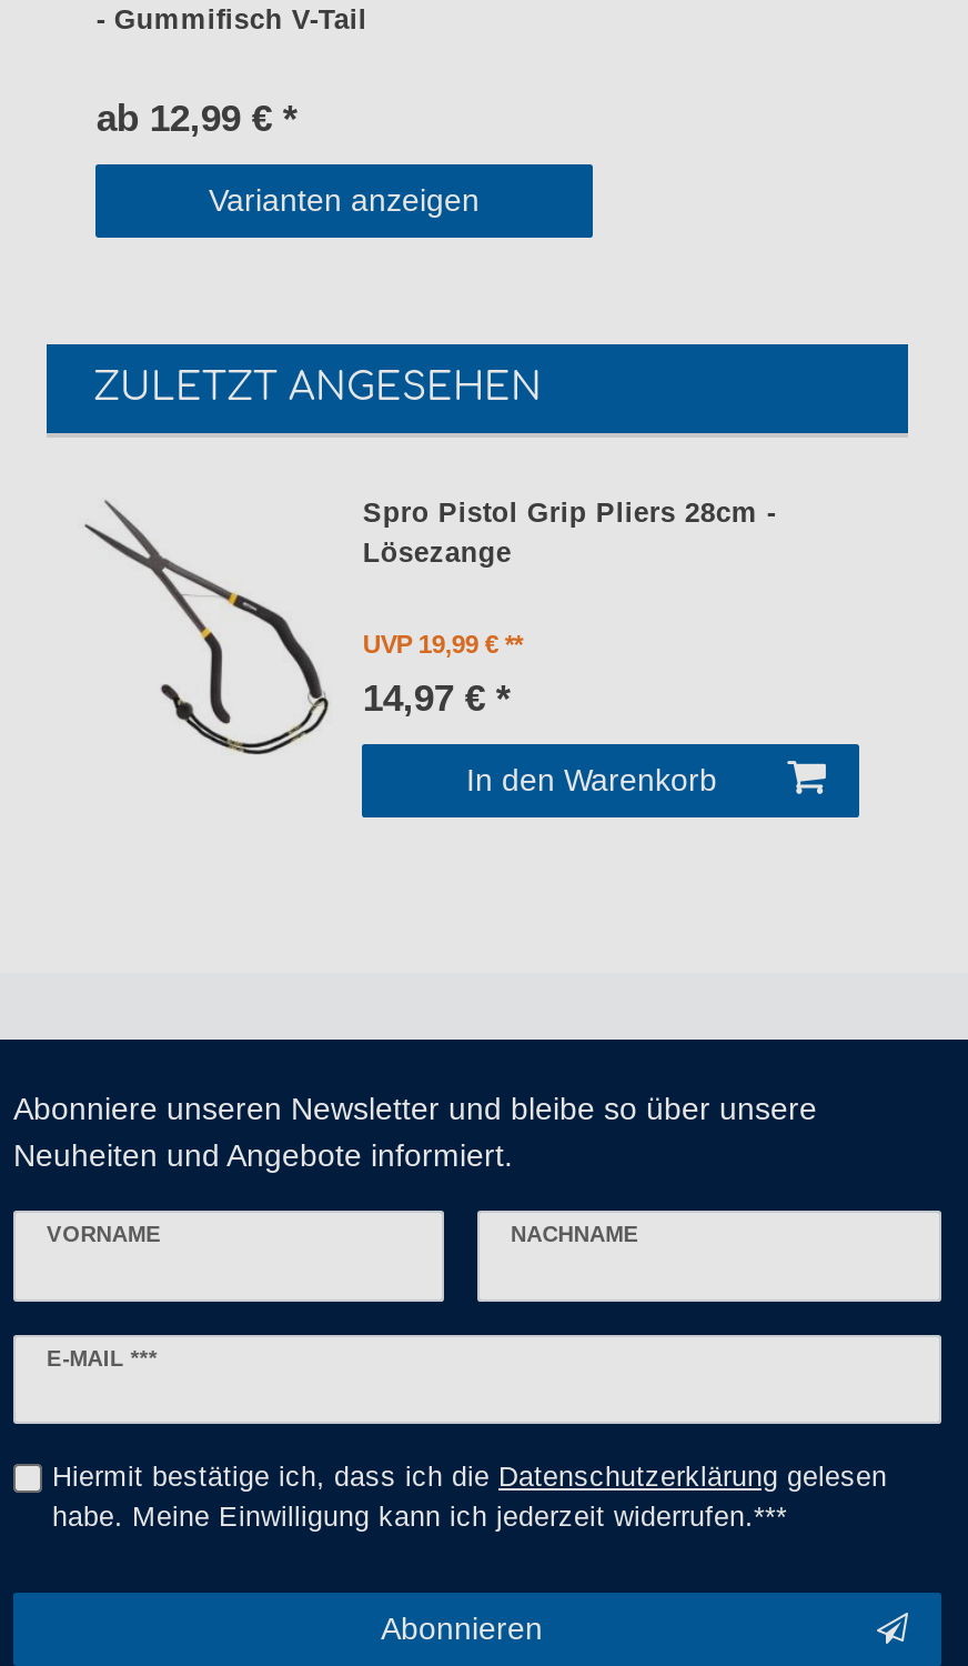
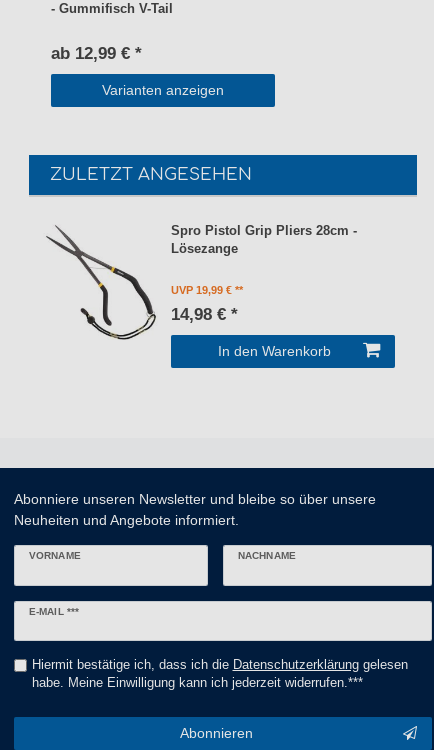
- 14,97 € *
+ 14,98 € *
